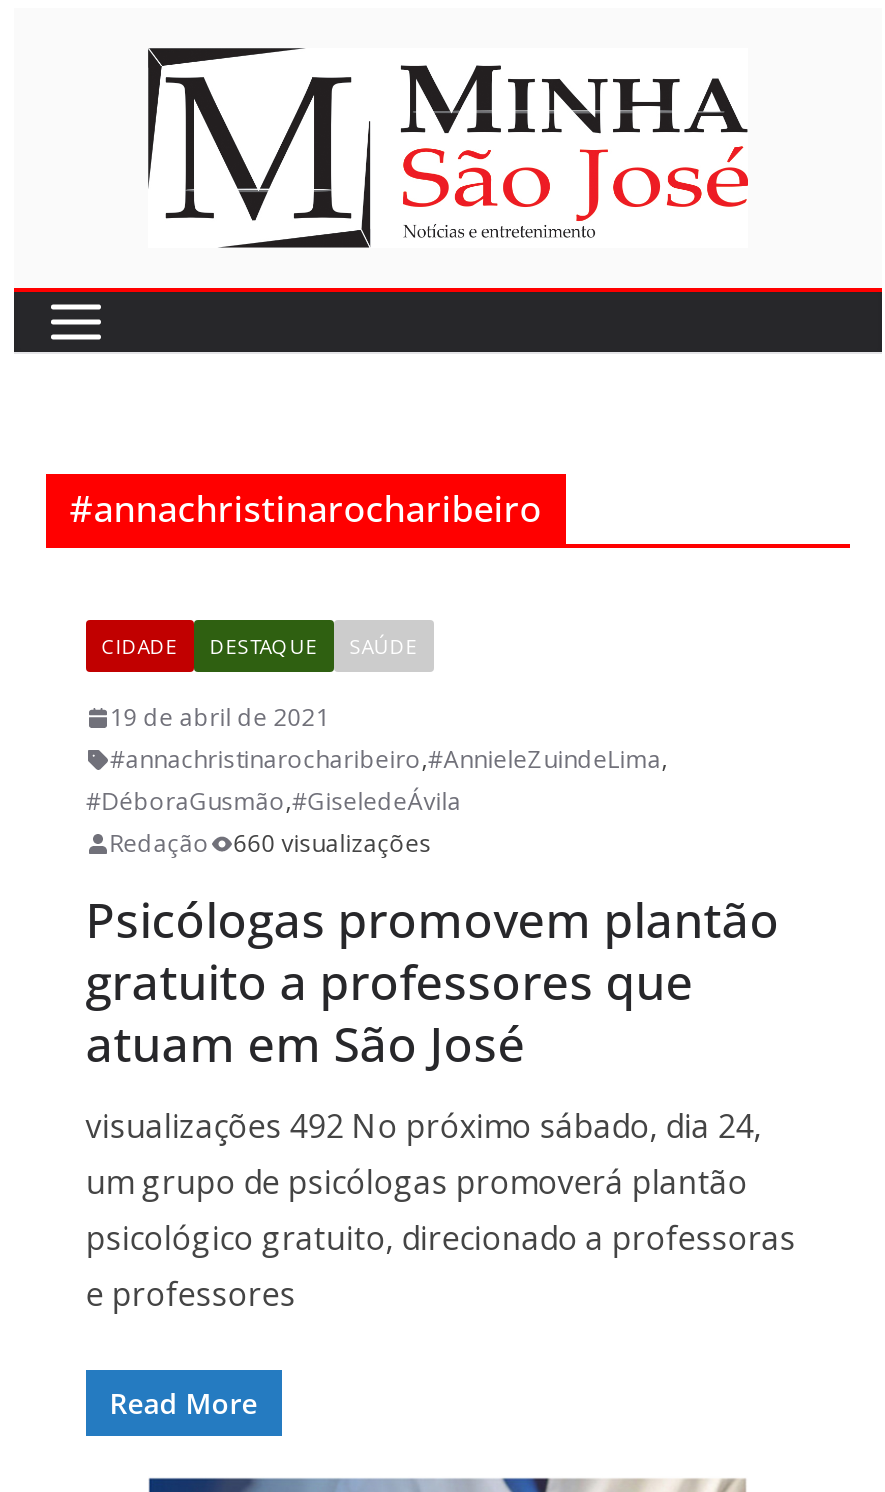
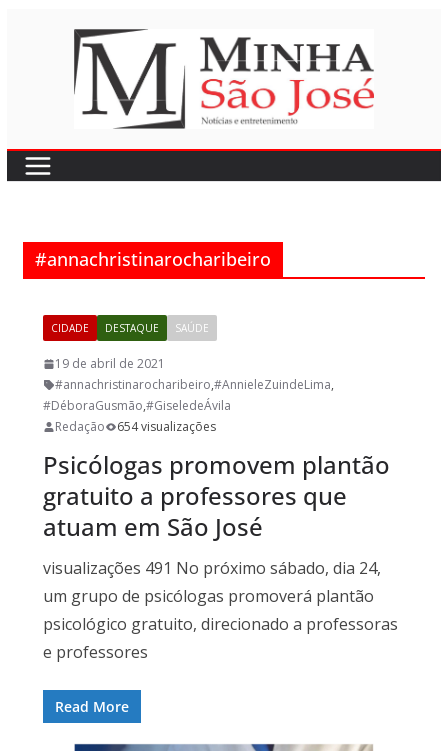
- 660 visualizações
+ 654 visualizações

- visualizações 492 No próximo sábado, dia 24,
+ visualizações 491 No próximo sábado, dia 24,
